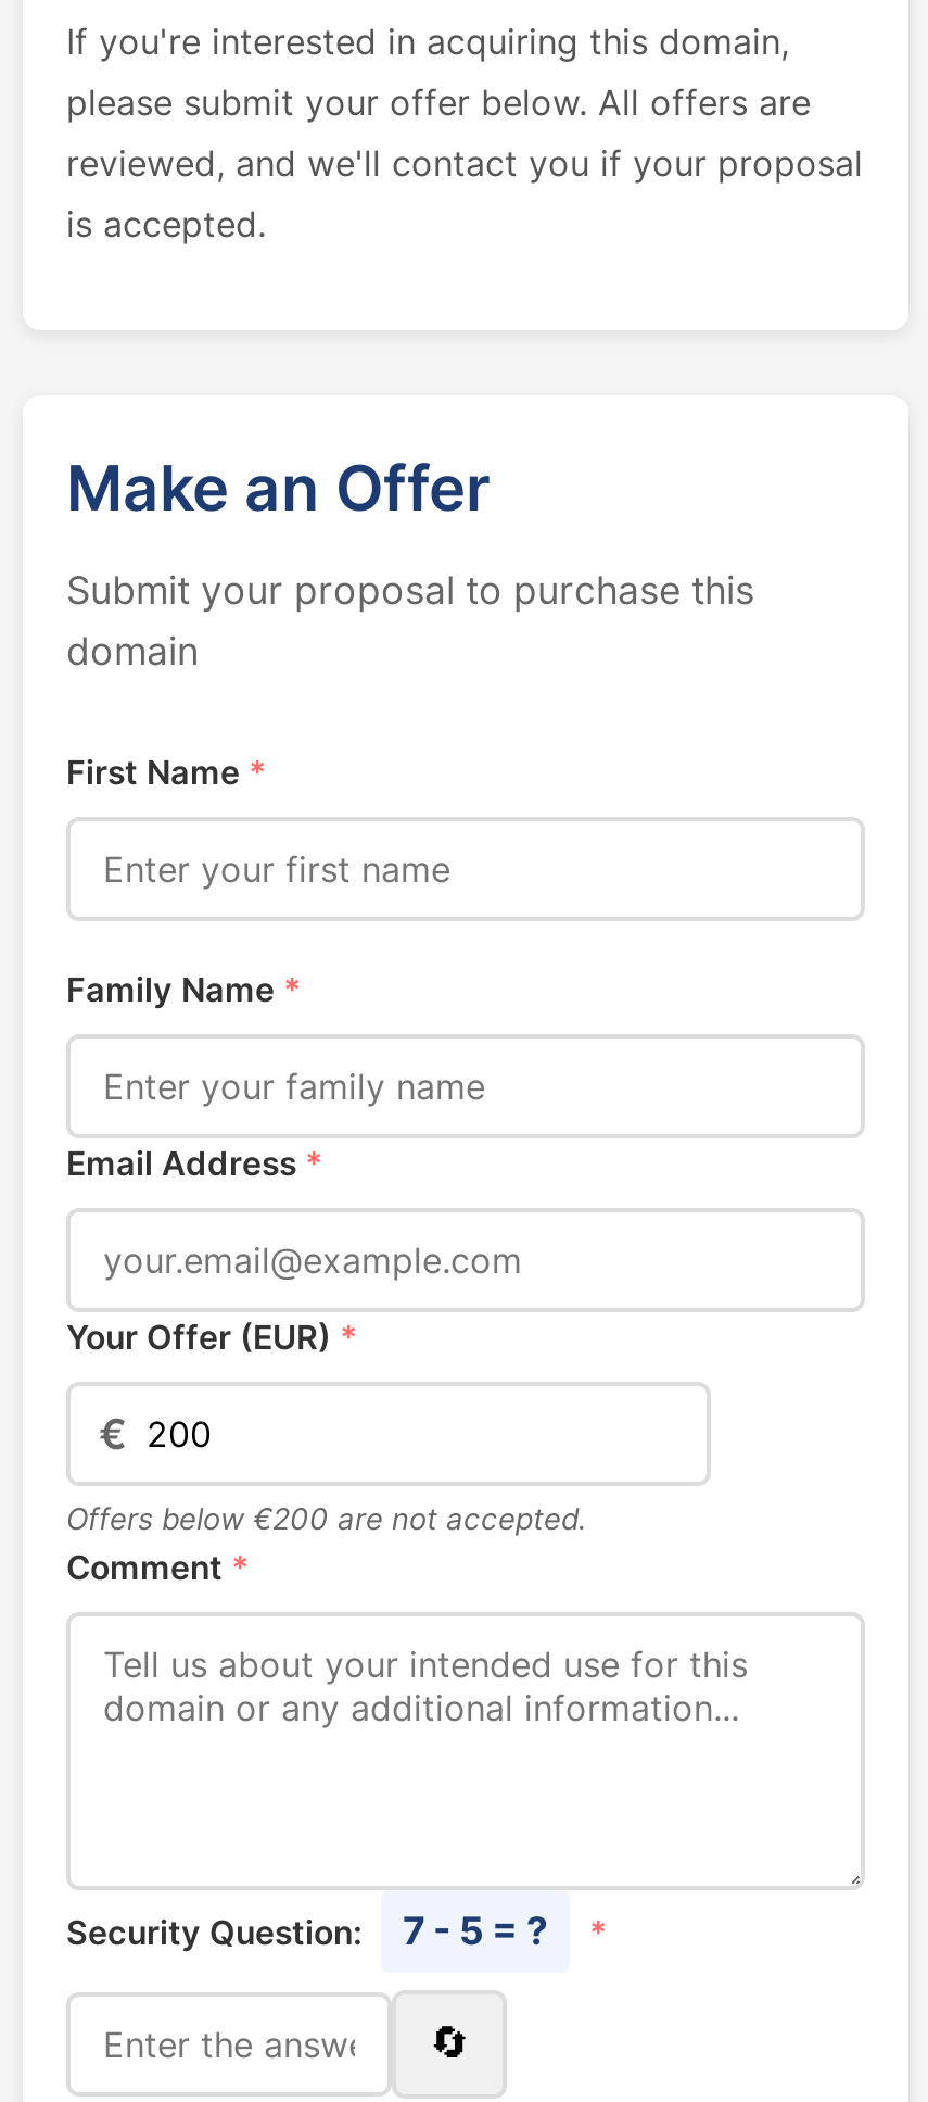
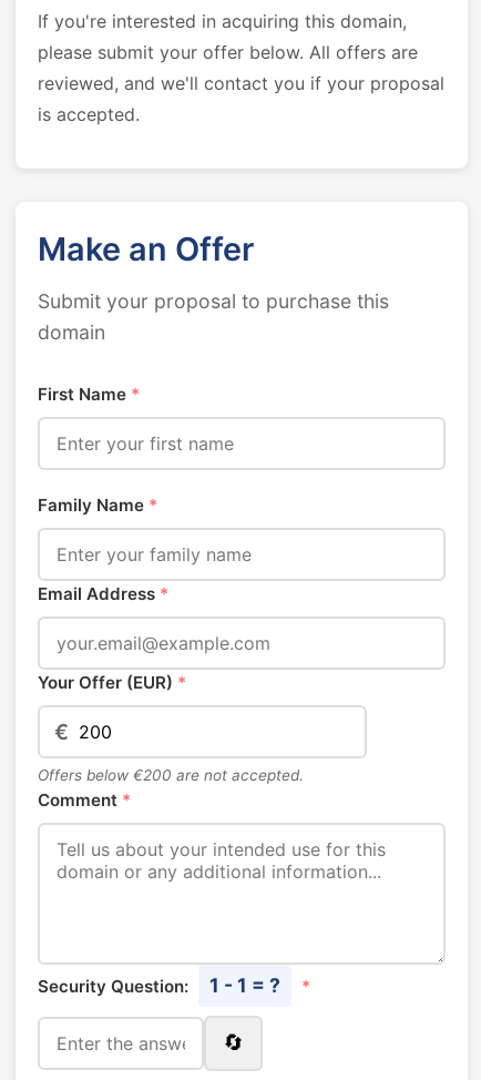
- 7 - 5 = ?
+ 1 - 1 = ?
